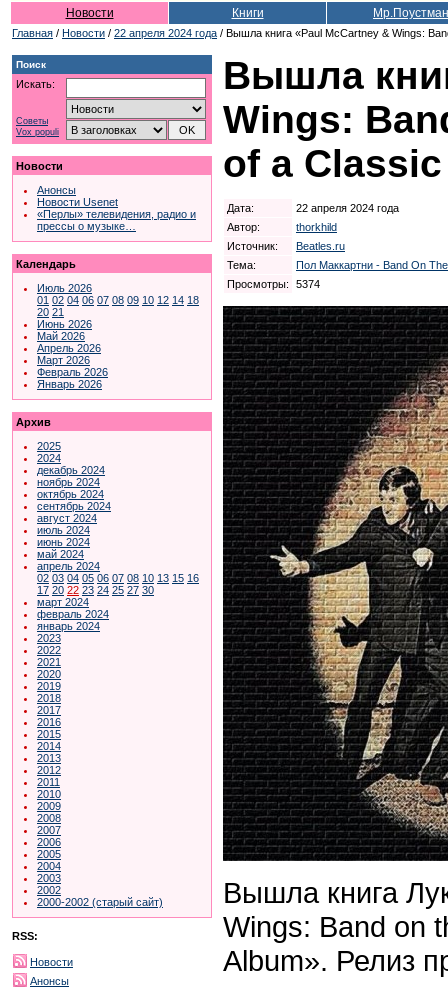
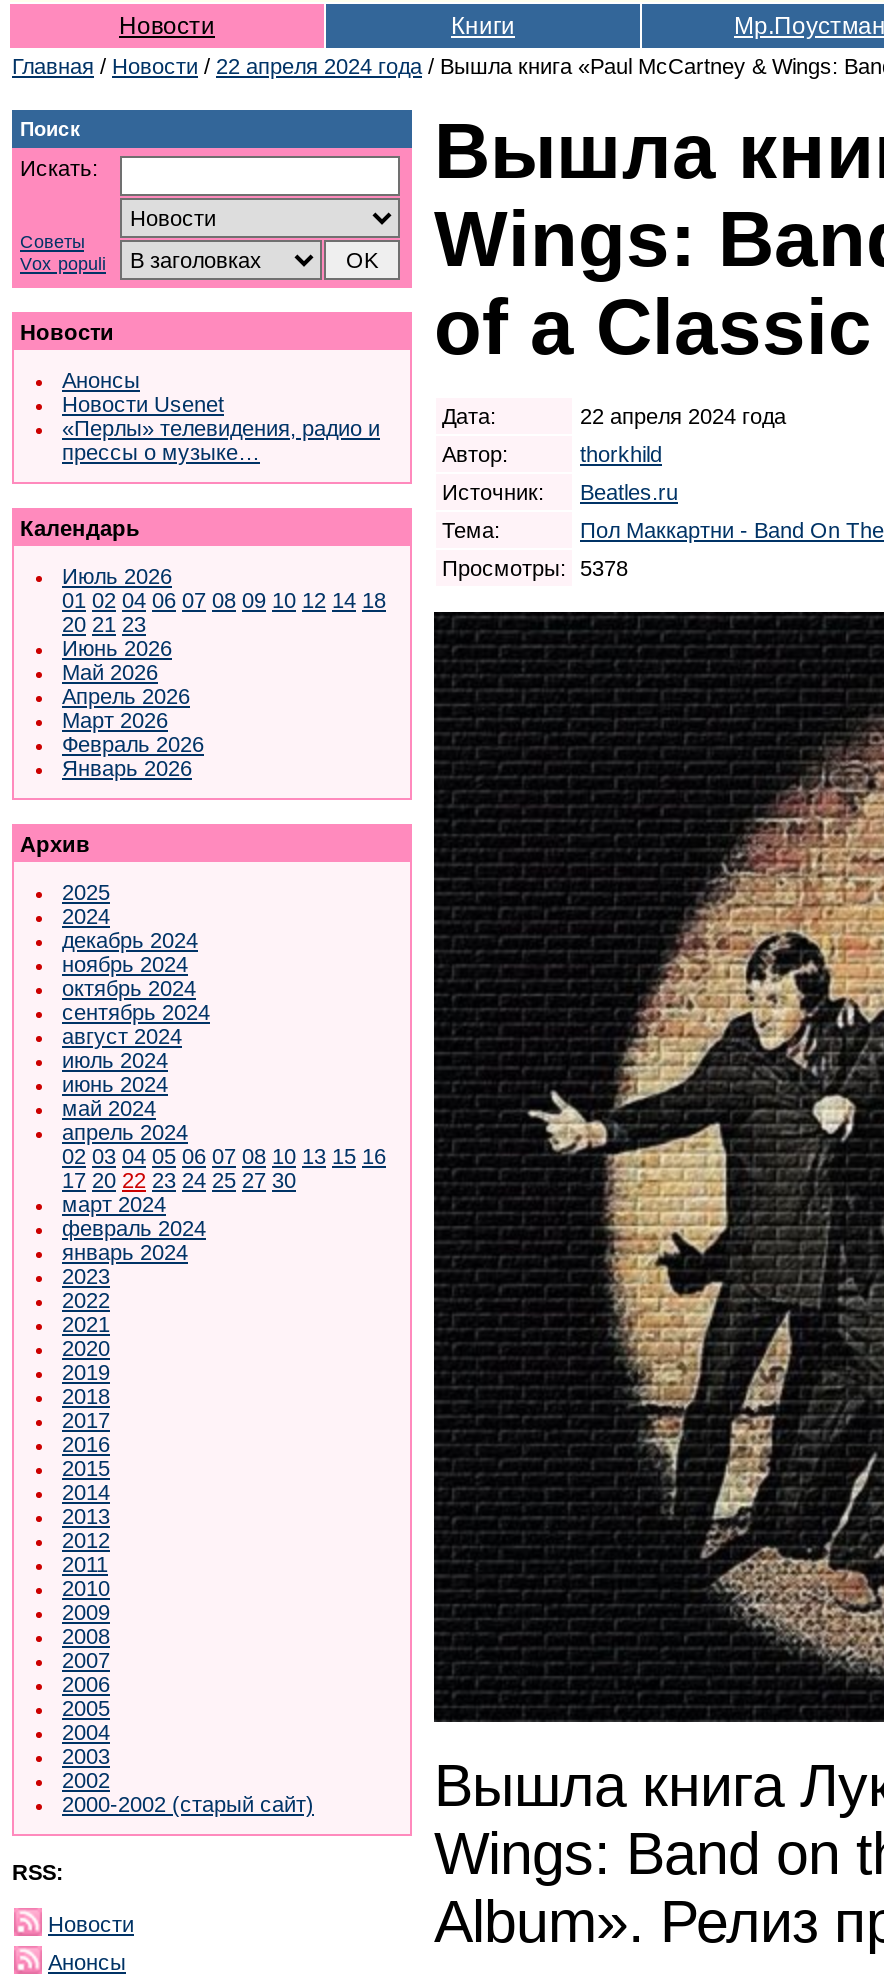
- Просмотры: 5374
+ Просмотры: 5378

- 20 21
+ 20 21 23
